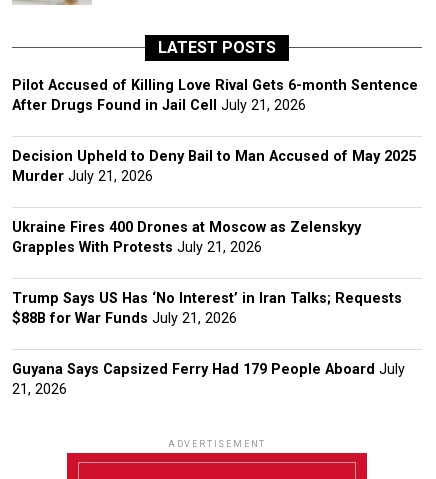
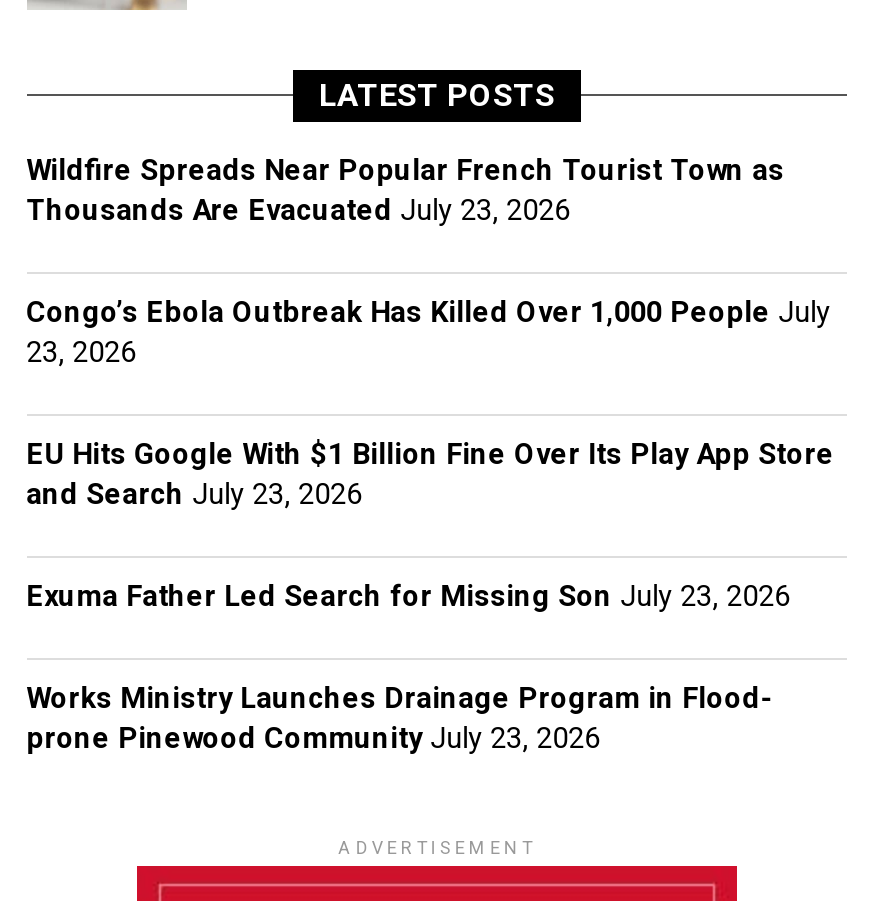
- Pilot Accused of Killing Love Rival Gets 6-month Sentence
- After Drugs Found in Jail Cell July 21, 2026
+ Wildfire Spreads Near Popular French Tourist Town as
+ Thousands Are Evacuated July 23, 2026

- Decision Upheld to Deny Bail to Man Accused of May 2025
- Murder July 21, 2026
+ Congo’s Ebola Outbreak Has Killed Over 1,000 People July
+ 23, 2026

- Ukraine Fires 400 Drones at Moscow as Zelenskyy
- Grapples With Protests July 21, 2026
+ EU Hits Google With $1 Billion Fine Over Its Play App Store
+ and Search July 23, 2026

- Trump Says US Has ‘No Interest’ in Iran Talks; Requests
- $88B for War Funds July 21, 2026
+ Exuma Father Led Search for Missing Son July 23, 2026

- Guyana Says Capsized Ferry Had 179 People Aboard July
- 21, 2026
+ Works Ministry Launches Drainage Program in Flood-
+ prone Pinewood Community July 23, 2026
